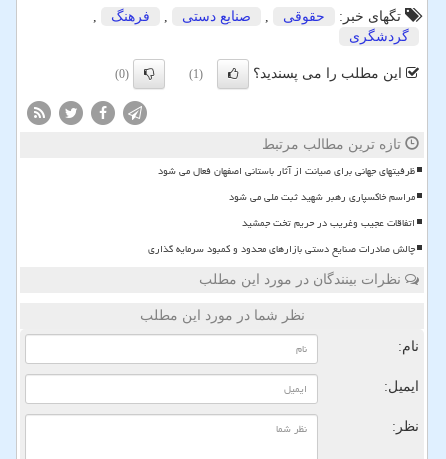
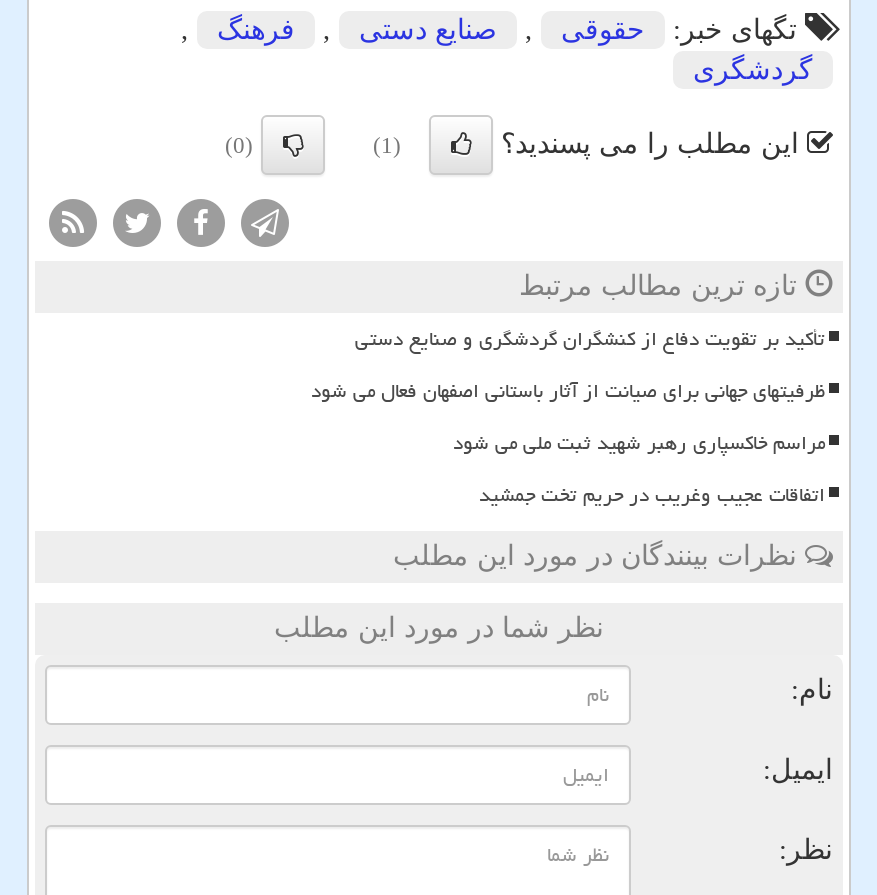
+ تأکید بر تقویت دفاع از کنشگران گردشگری و صنایع دستی

moved down: ظرفیتهای جهانی برای صیانت از آثار باستانی اصفهان فعال می شود | مراسم خاکسپاری رهبر شهید ثبت ملی می شود | اتفاقات عجیب وغریب در حریم تخت جمشید

- چالش صادرات صنایع دستی بازارهای محدود و کمبود سرمایه گذاری
